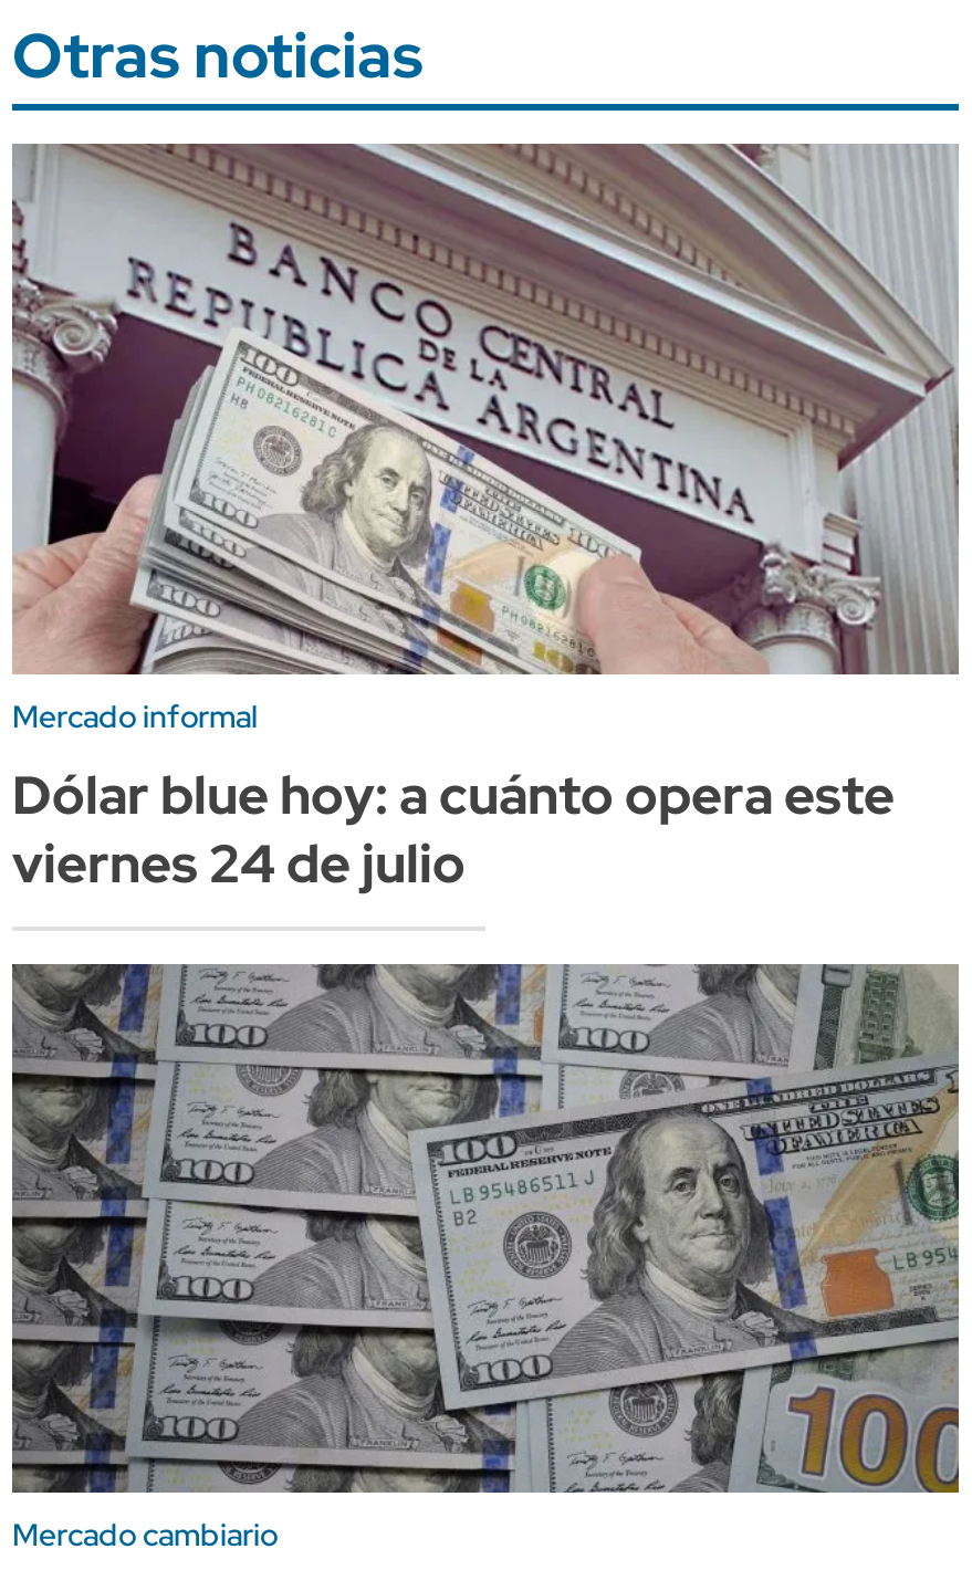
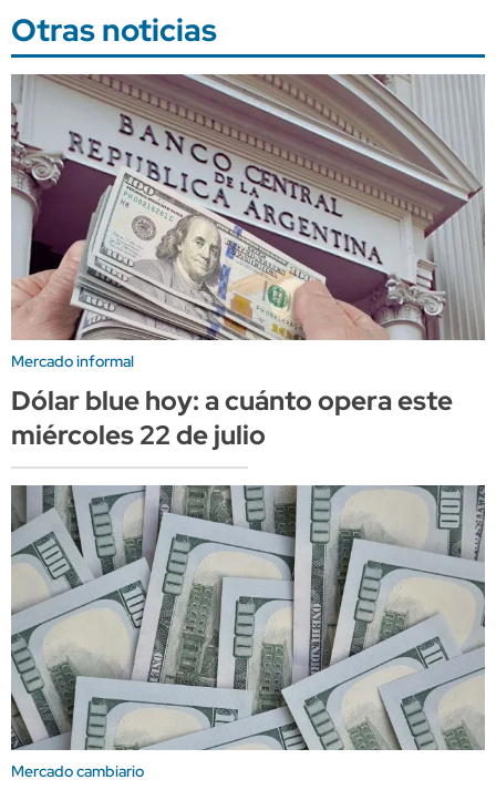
- viernes 24 de julio
+ miércoles 22 de julio

- [image]
+ [image]
